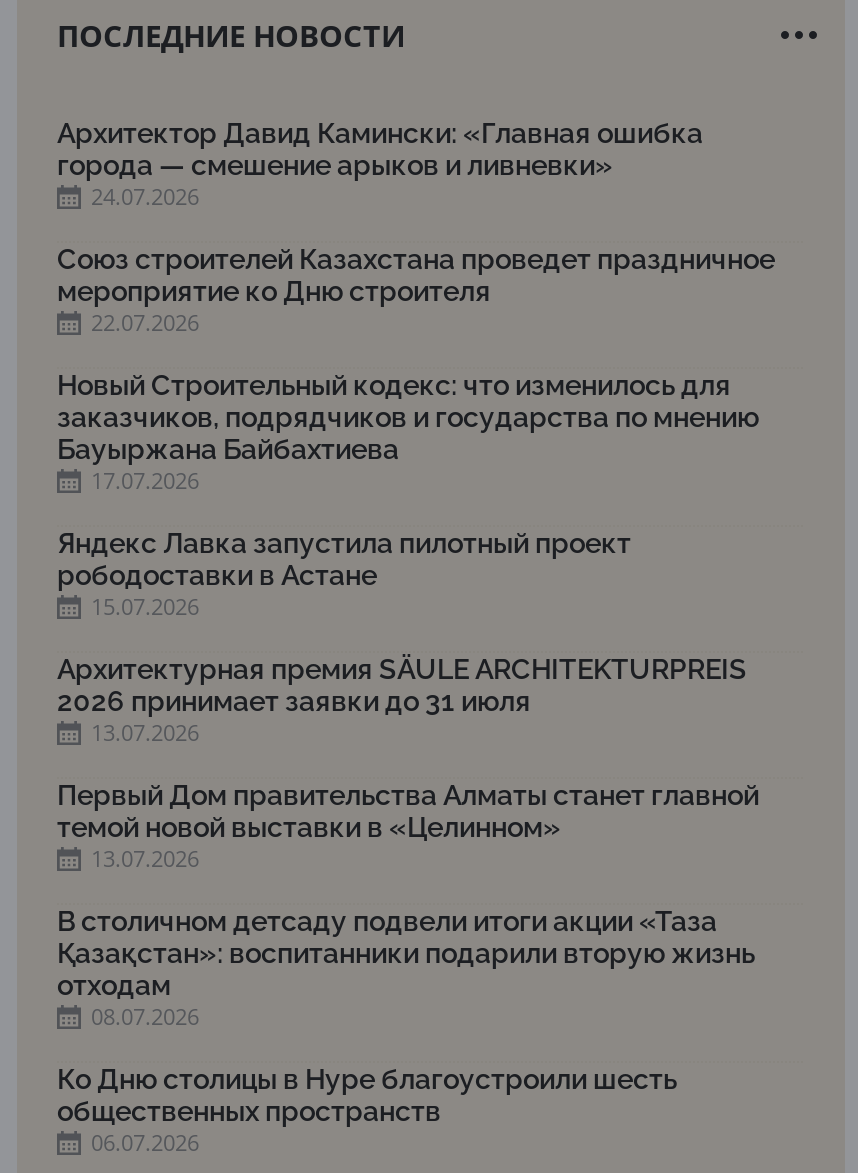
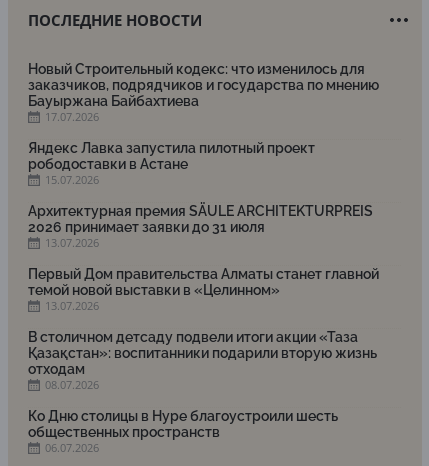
- Архитектор Давид Камински: «Главная ошибка
- города — смешение арыков и ливневки»
- 24.07.2026
- Союз строителей Казахстана проведет праздничное
- мероприятие ко Дню строителя
- 22.07.2026
